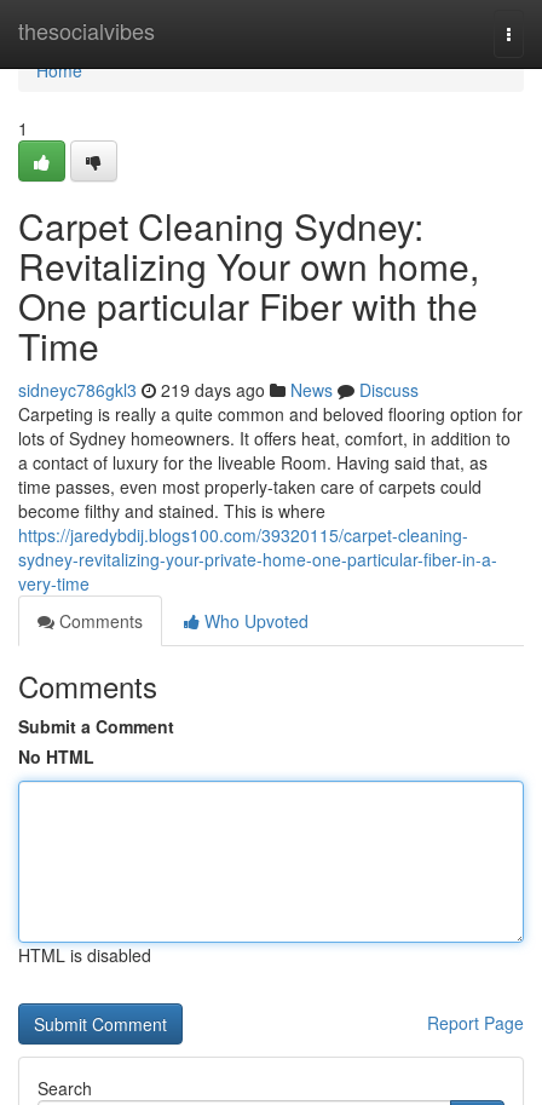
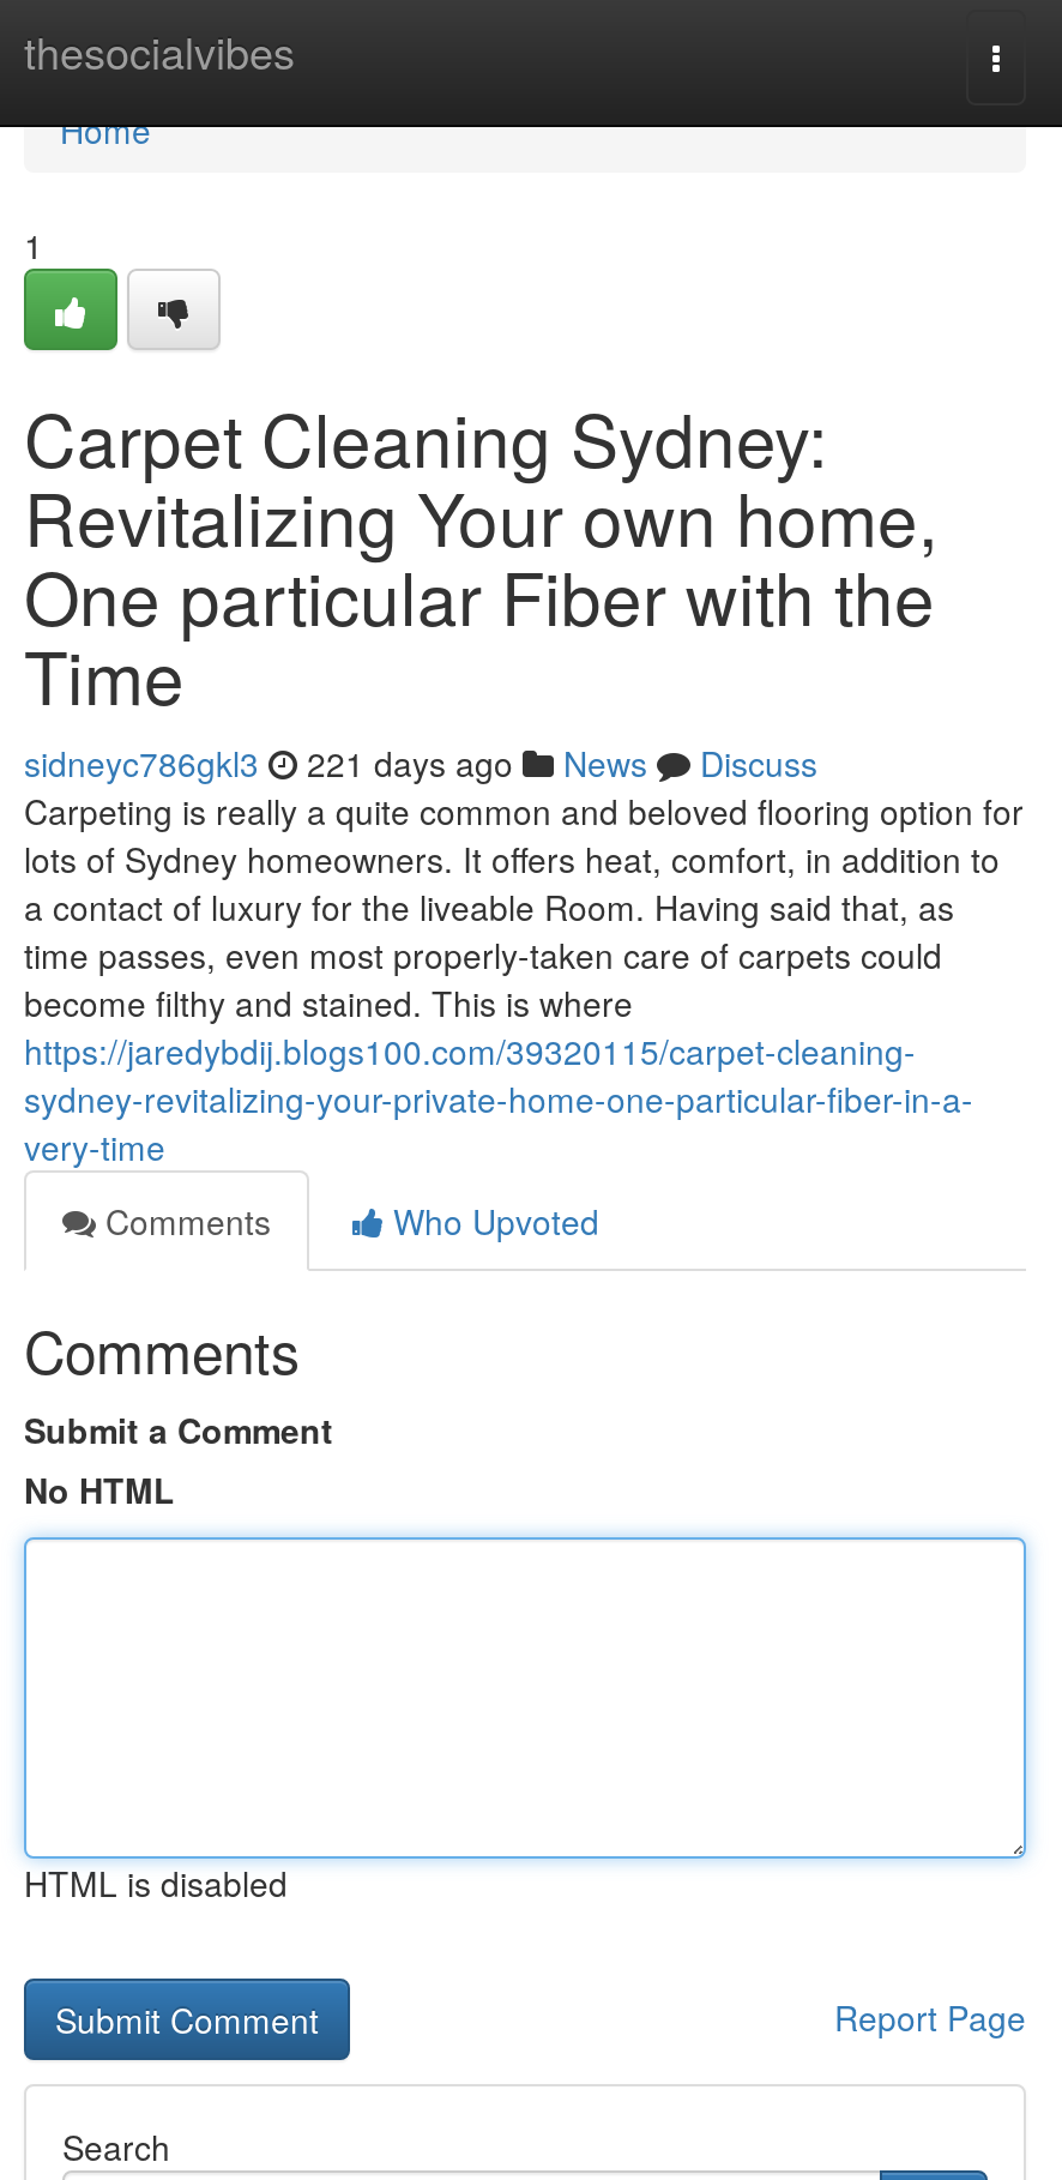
- sidneyc786gkl3 219 days ago News Discuss
+ sidneyc786gkl3 221 days ago News Discuss
